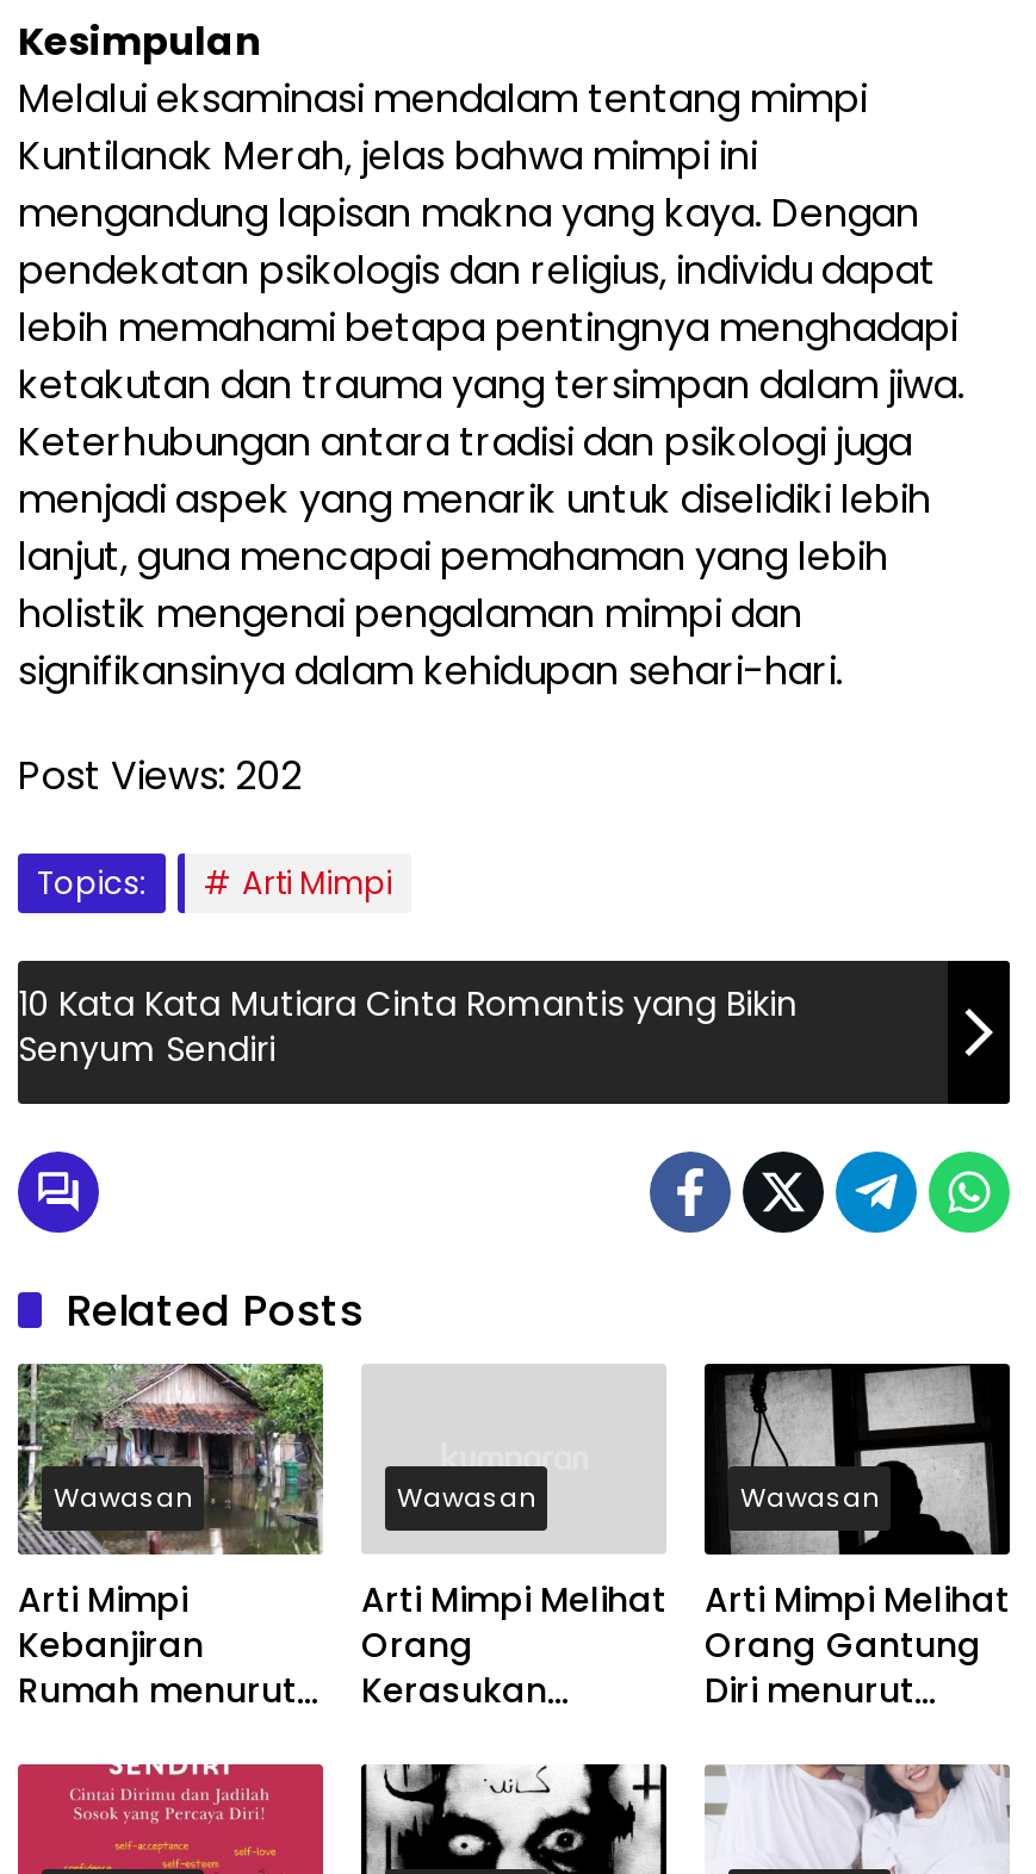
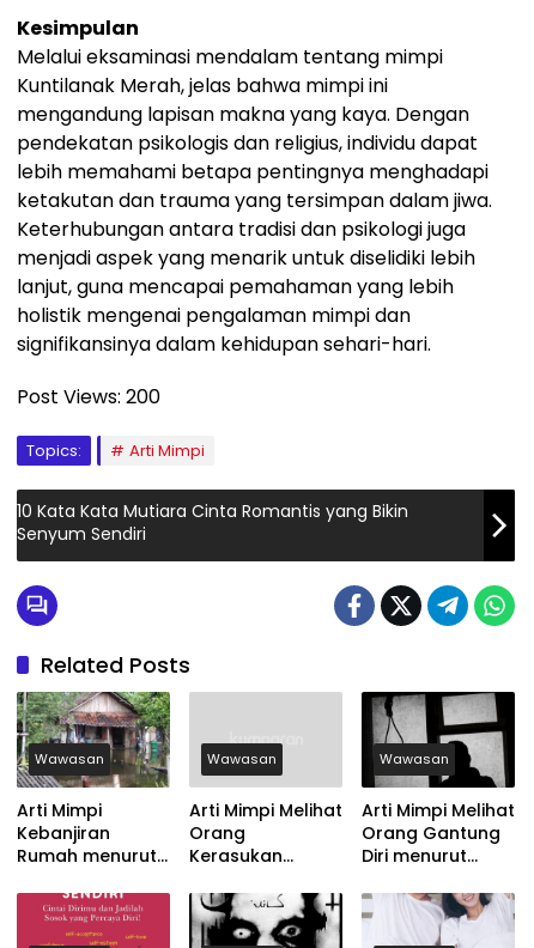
- Post Views: 202
+ Post Views: 200
